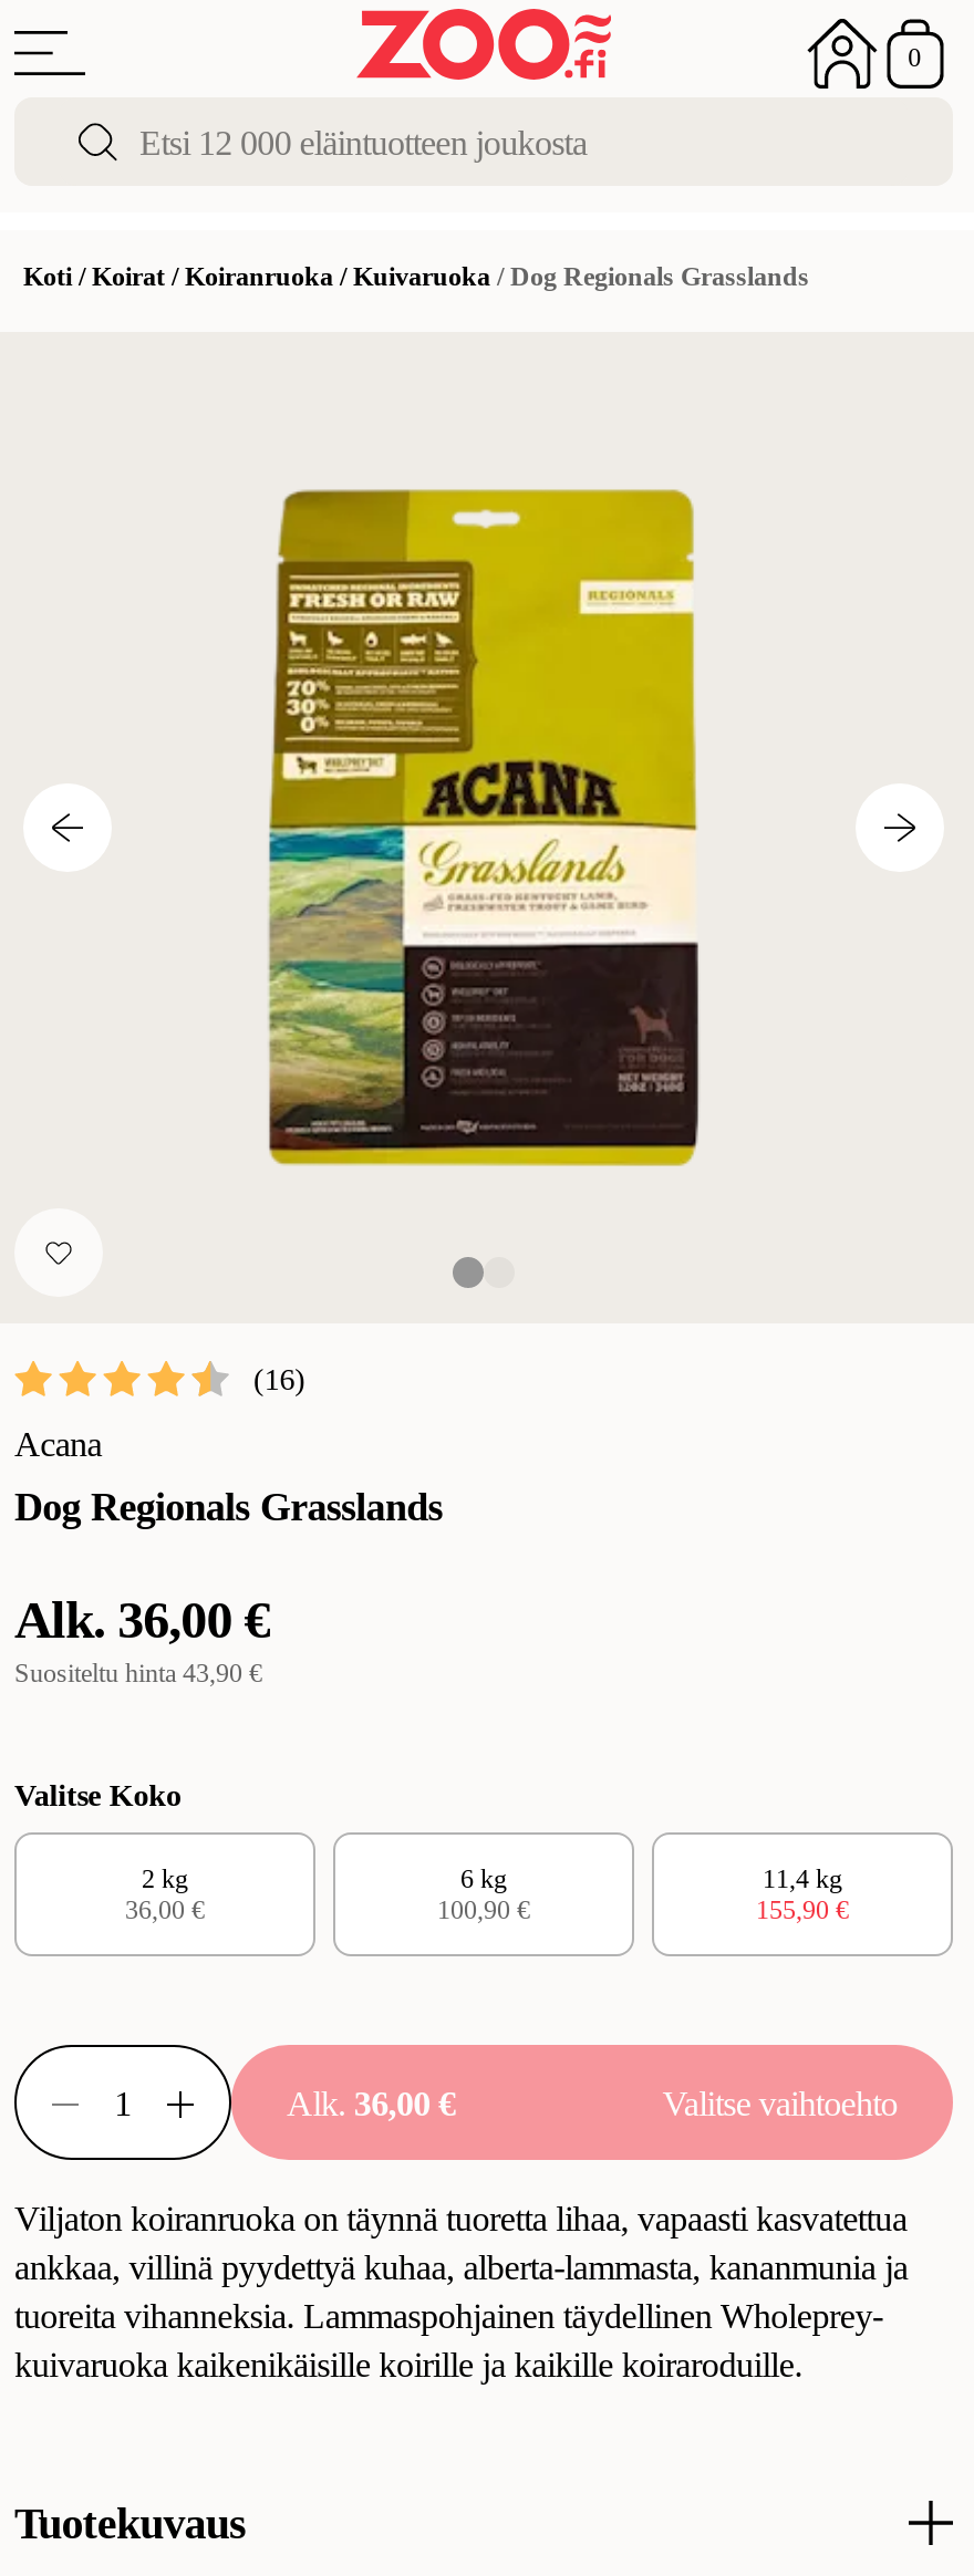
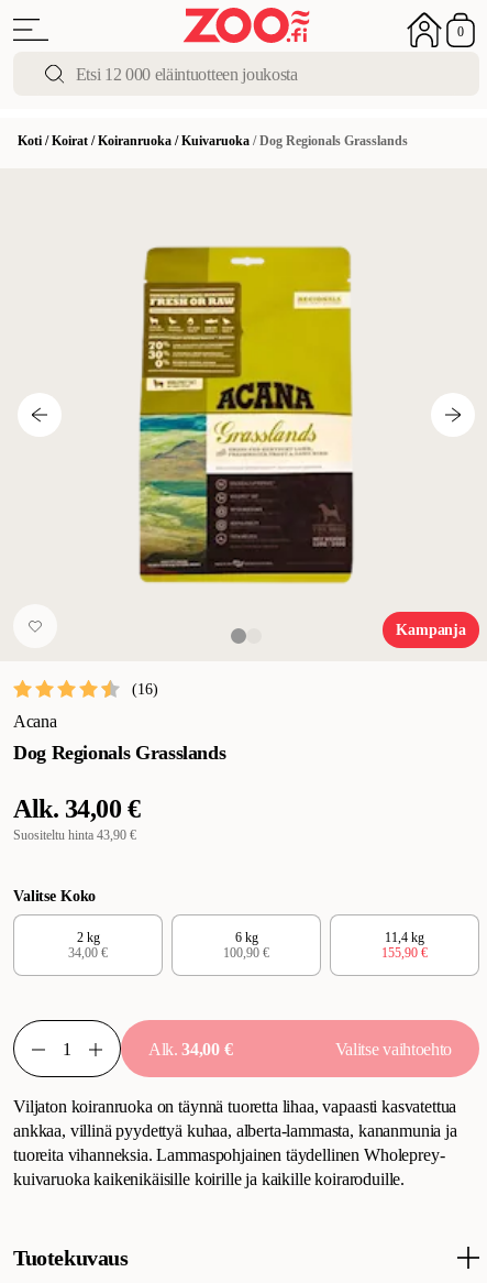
+ Kampanja

- Alk. 36,00 €
+ Alk. 34,00 €

- 36,00 €
+ 34,00 €

- Alk. 36,00 €
+ Alk. 34,00 €
